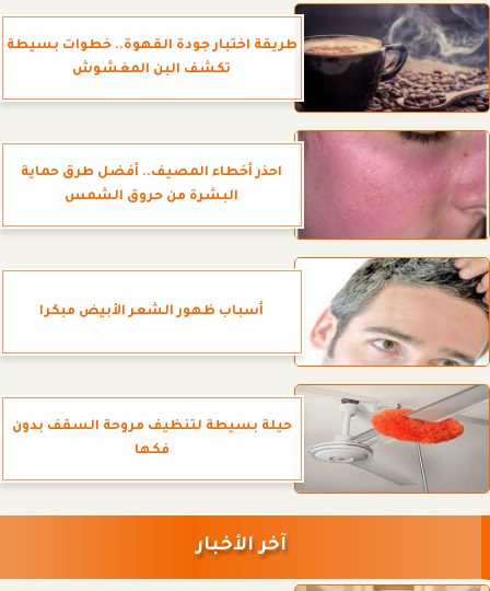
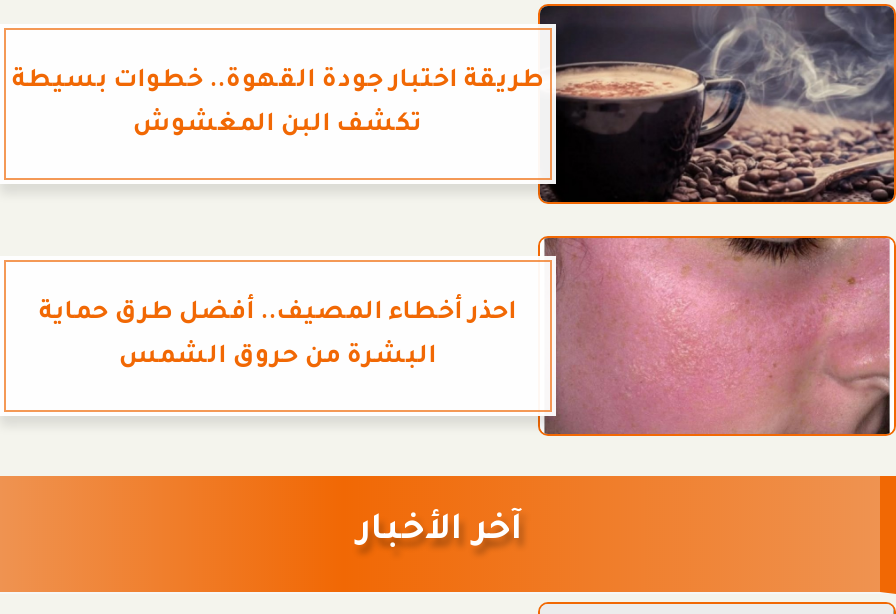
- [image]
- أسباب ظهور الشعر الأبيض مبكرا

- [image]
- حيلة بسيطة لتنظيف مروحة السقف بدون
- فكها
